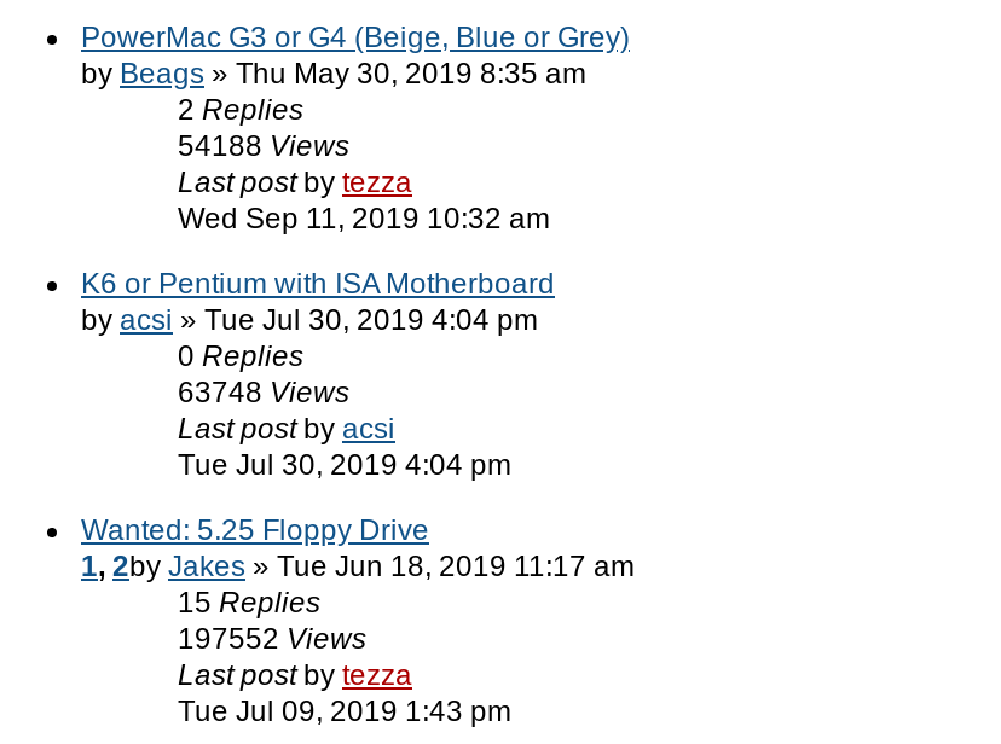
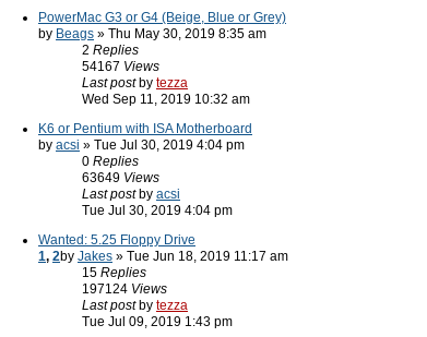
- 54188 Views
+ 54167 Views

- 63748 Views
+ 63649 Views

- 197552 Views
+ 197124 Views
